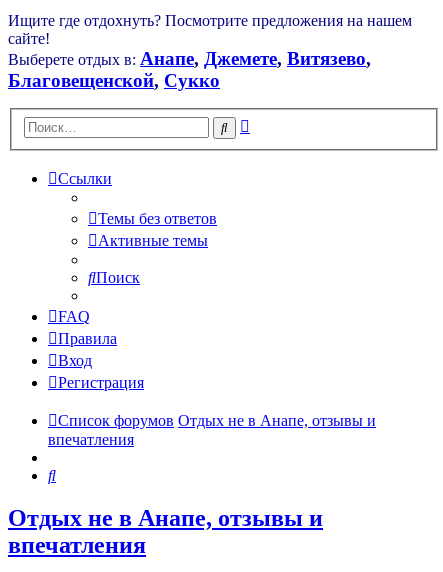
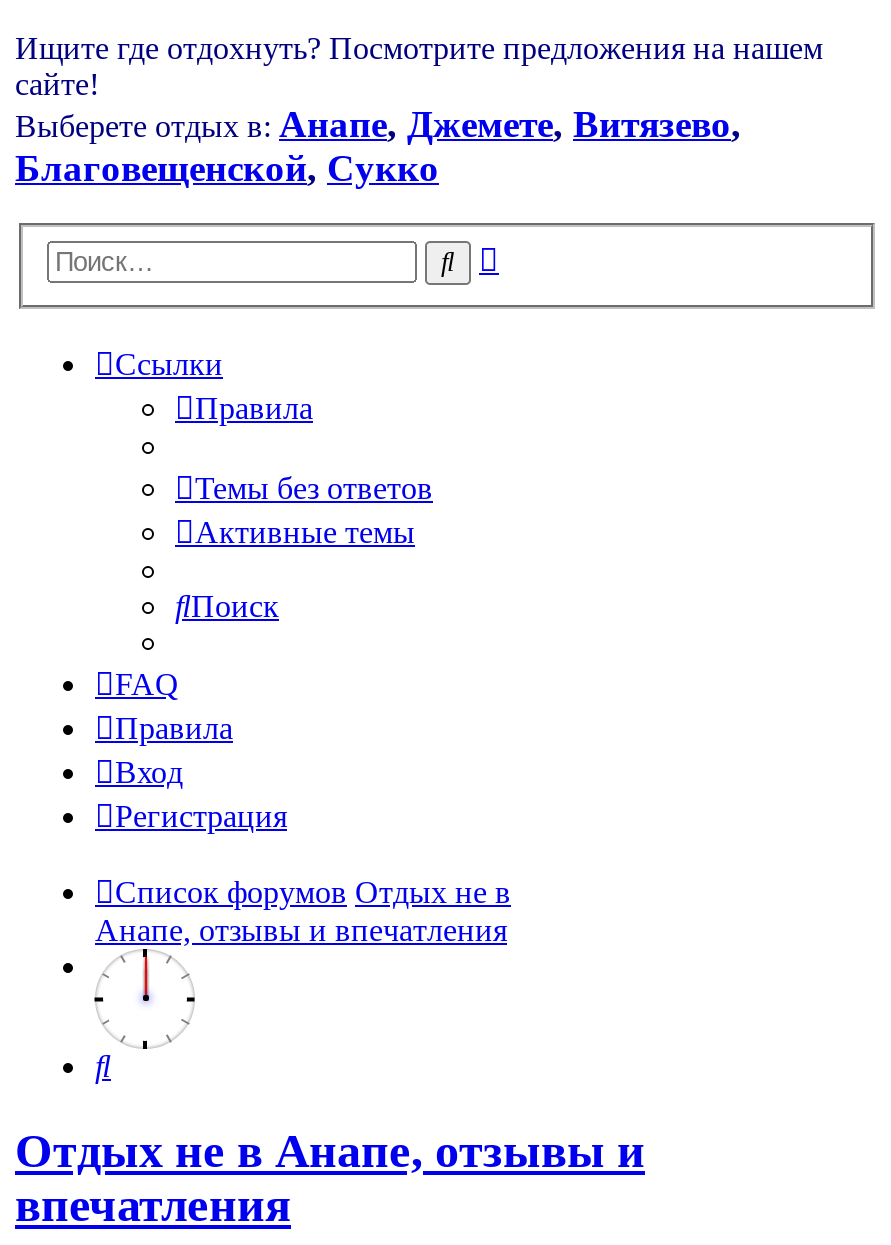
+ Правила
